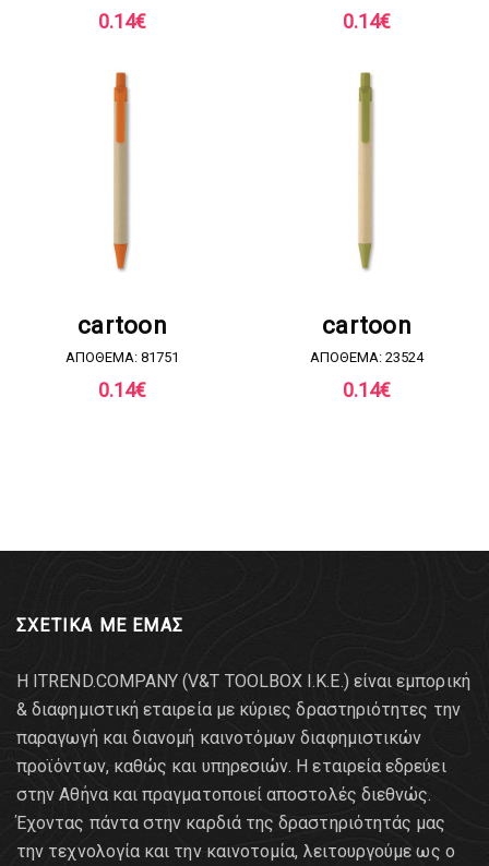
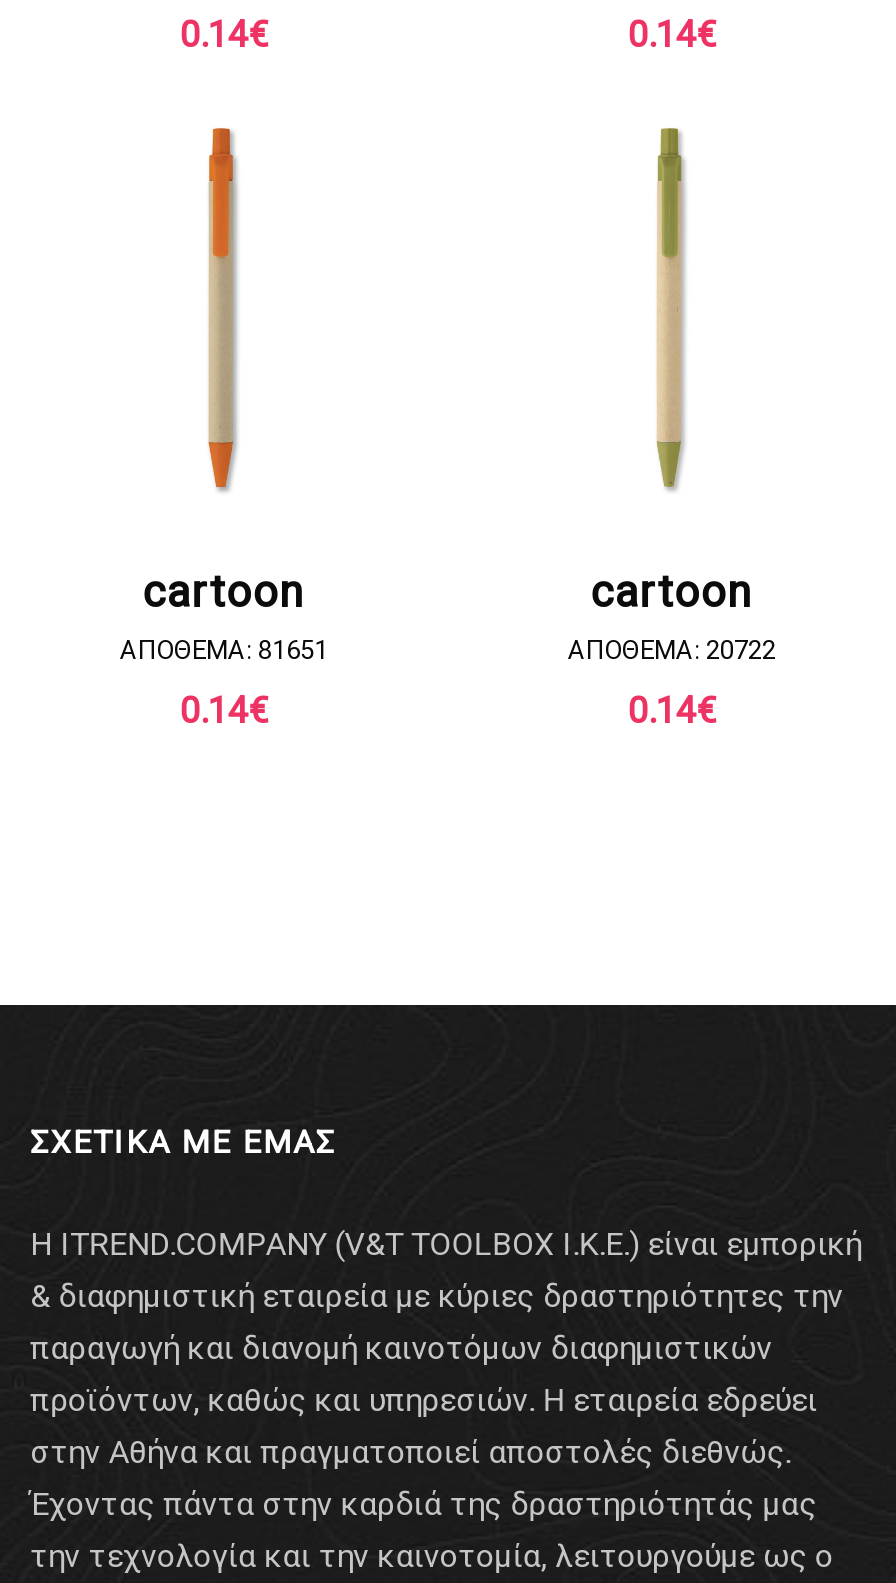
- ΑΠΟΘΕΜΑ: 81751
+ ΑΠΟΘΕΜΑ: 81651

- ΑΠΟΘΕΜΑ: 23524
+ ΑΠΟΘΕΜΑ: 20722
